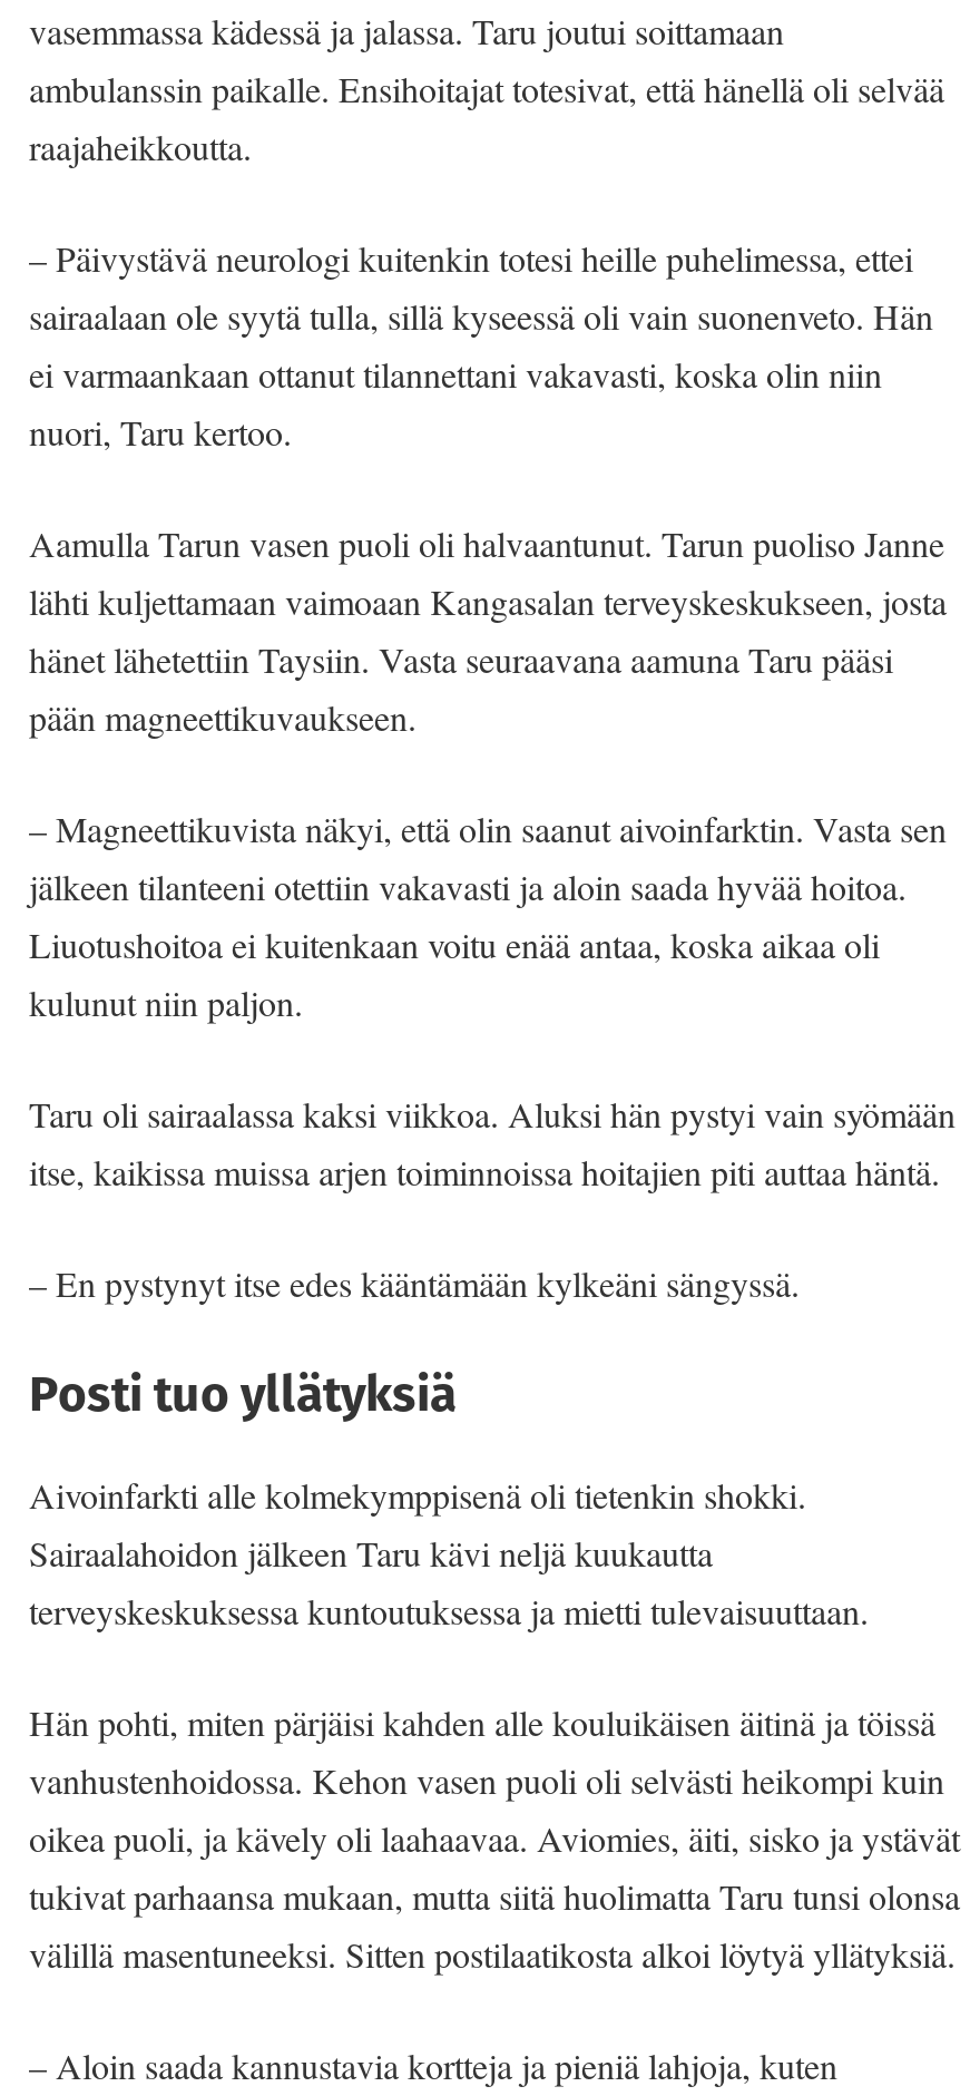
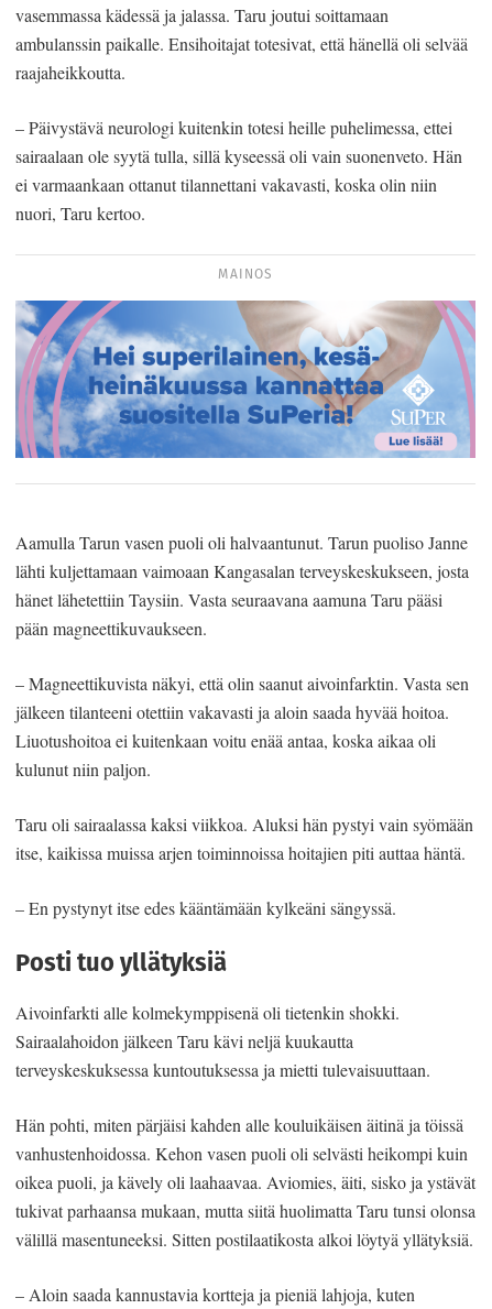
+ [image]

+ MAINOS
